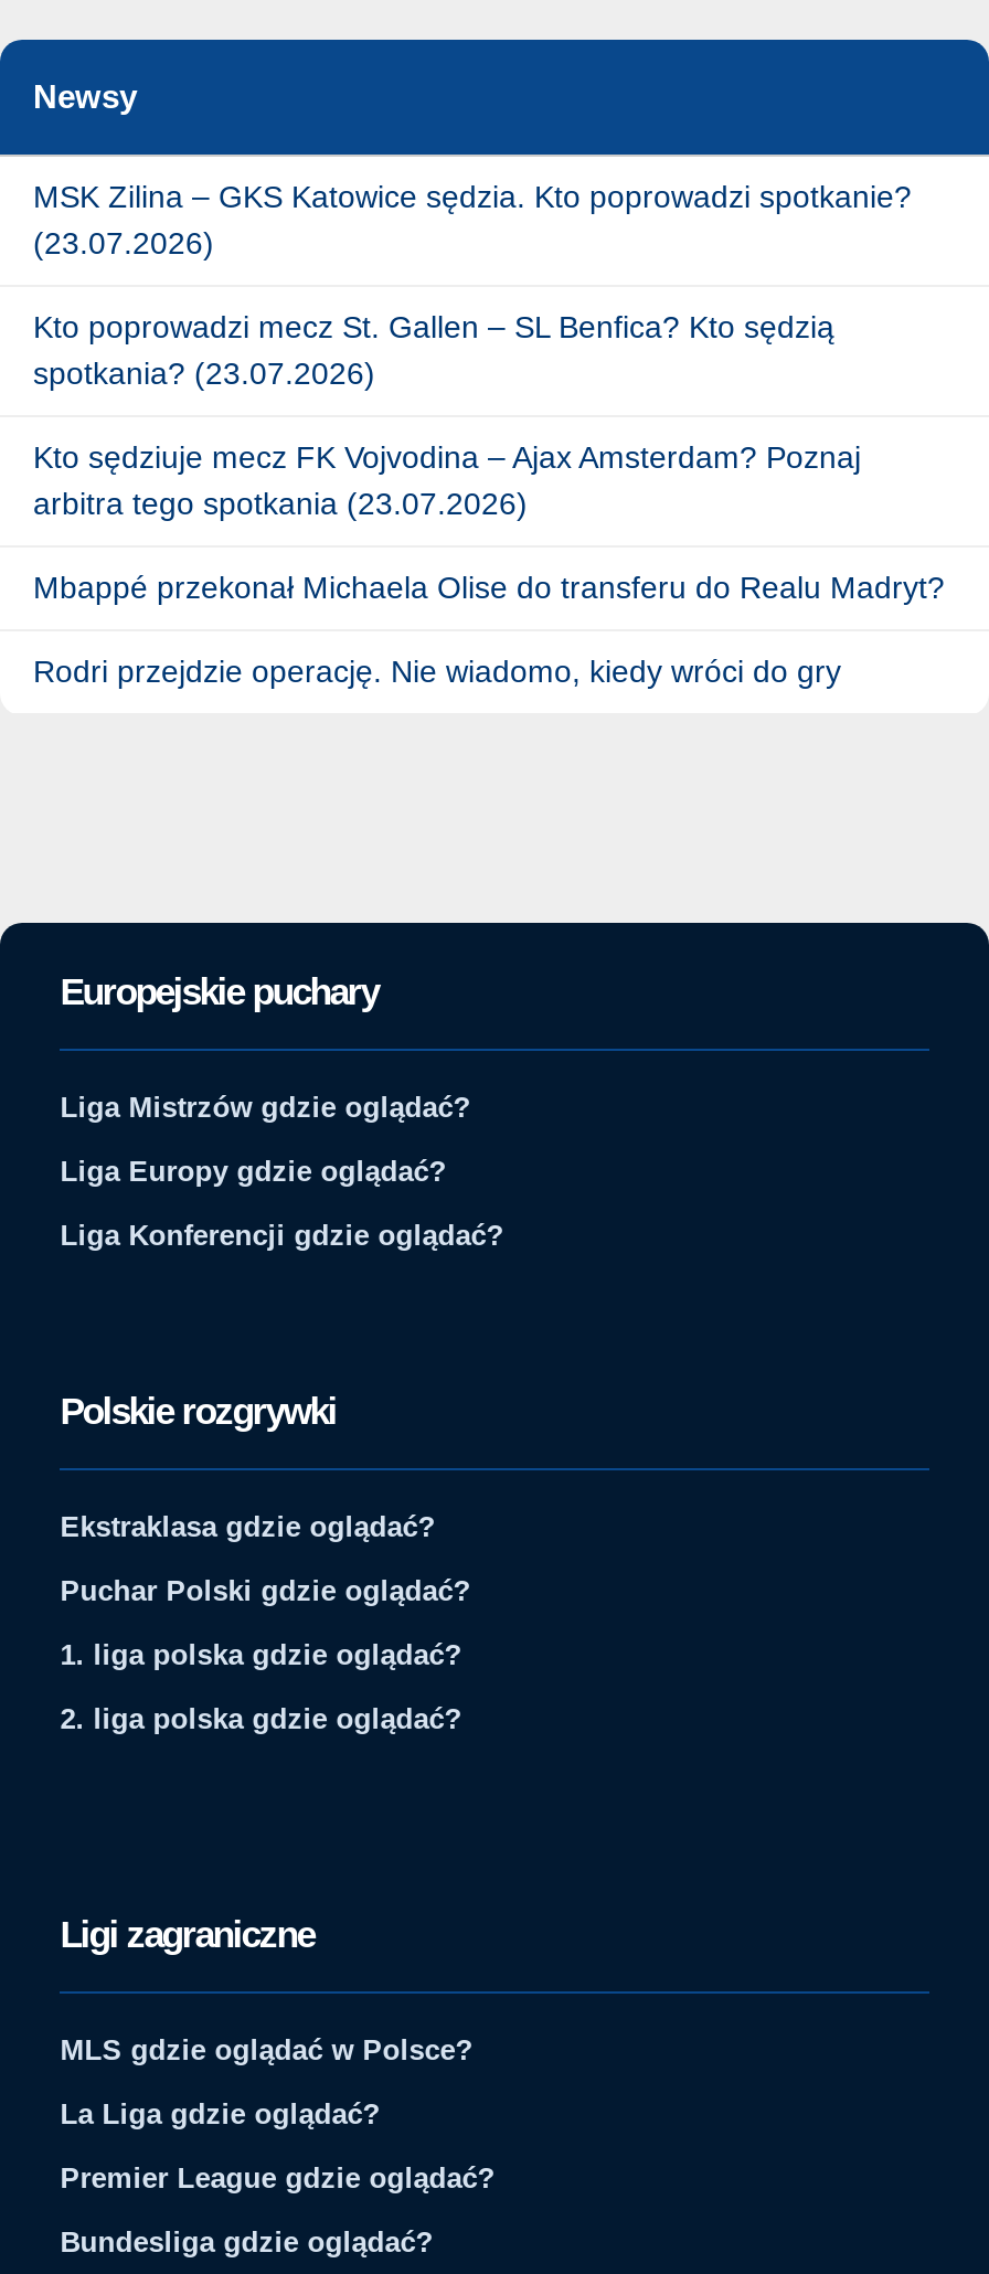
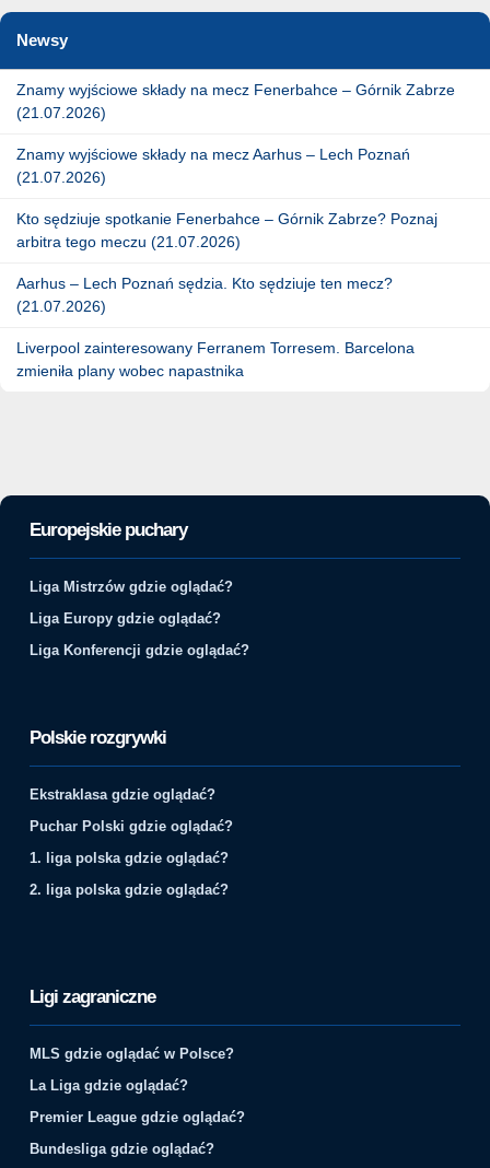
- MSK Zilina – GKS Katowice sędzia. Kto poprowadzi spotkanie?
- (23.07.2026)
+ Znamy wyjściowe składy na mecz Fenerbahce – Górnik Zabrze
+ (21.07.2026)

- Kto poprowadzi mecz St. Gallen – SL Benfica? Kto sędzią
- spotkania? (23.07.2026)
+ Znamy wyjściowe składy na mecz Aarhus – Lech Poznań
+ (21.07.2026)

- Kto sędziuje mecz FK Vojvodina – Ajax Amsterdam? Poznaj
- arbitra tego spotkania (23.07.2026)
+ Kto sędziuje spotkanie Fenerbahce – Górnik Zabrze? Poznaj
+ arbitra tego meczu (21.07.2026)

- Mbappé przekonał Michaela Olise do transferu do Realu Madryt?
+ Aarhus – Lech Poznań sędzia. Kto sędziuje ten mecz?
+ (21.07.2026)

- Rodri przejdzie operację. Nie wiadomo, kiedy wróci do gry
+ Liverpool zainteresowany Ferranem Torresem. Barcelona
+ zmieniła plany wobec napastnika
